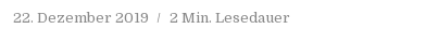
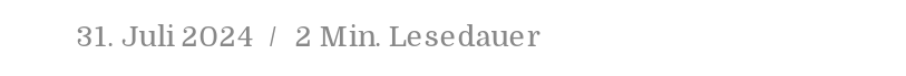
- 22. Dezember 2019 2 Min. Lesedauer
+ 31. Juli 2024 2 Min. Lesedauer
